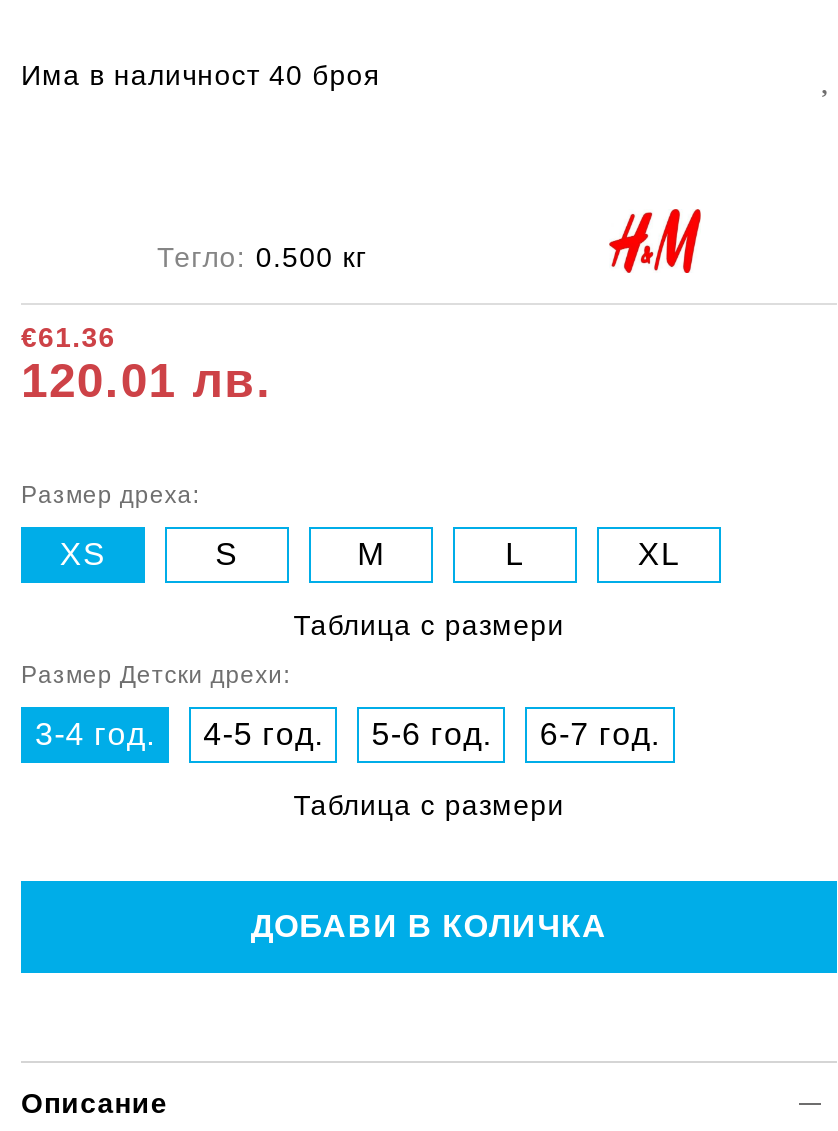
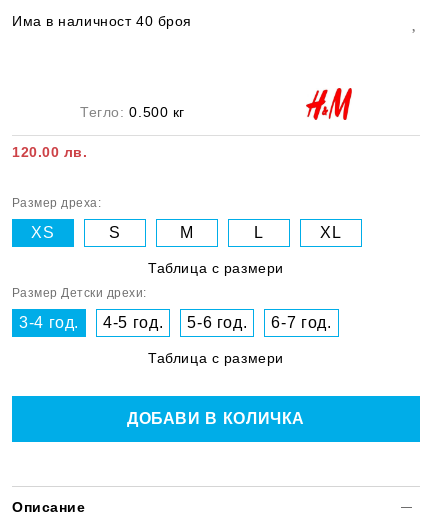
- €61.36
- 120.01 лв.
+ 120.00 лв.
